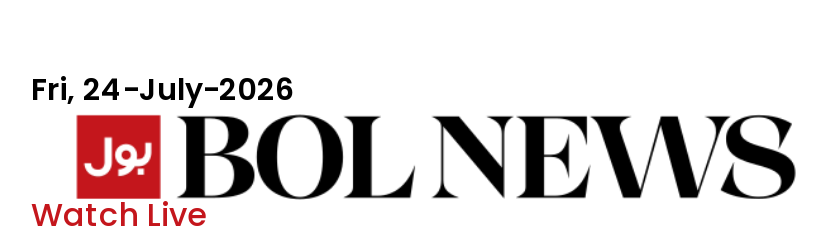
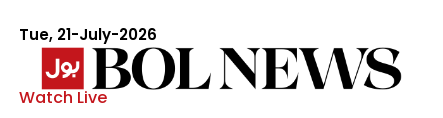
- Fri, 24-July-2026
+ Tue, 21-July-2026
